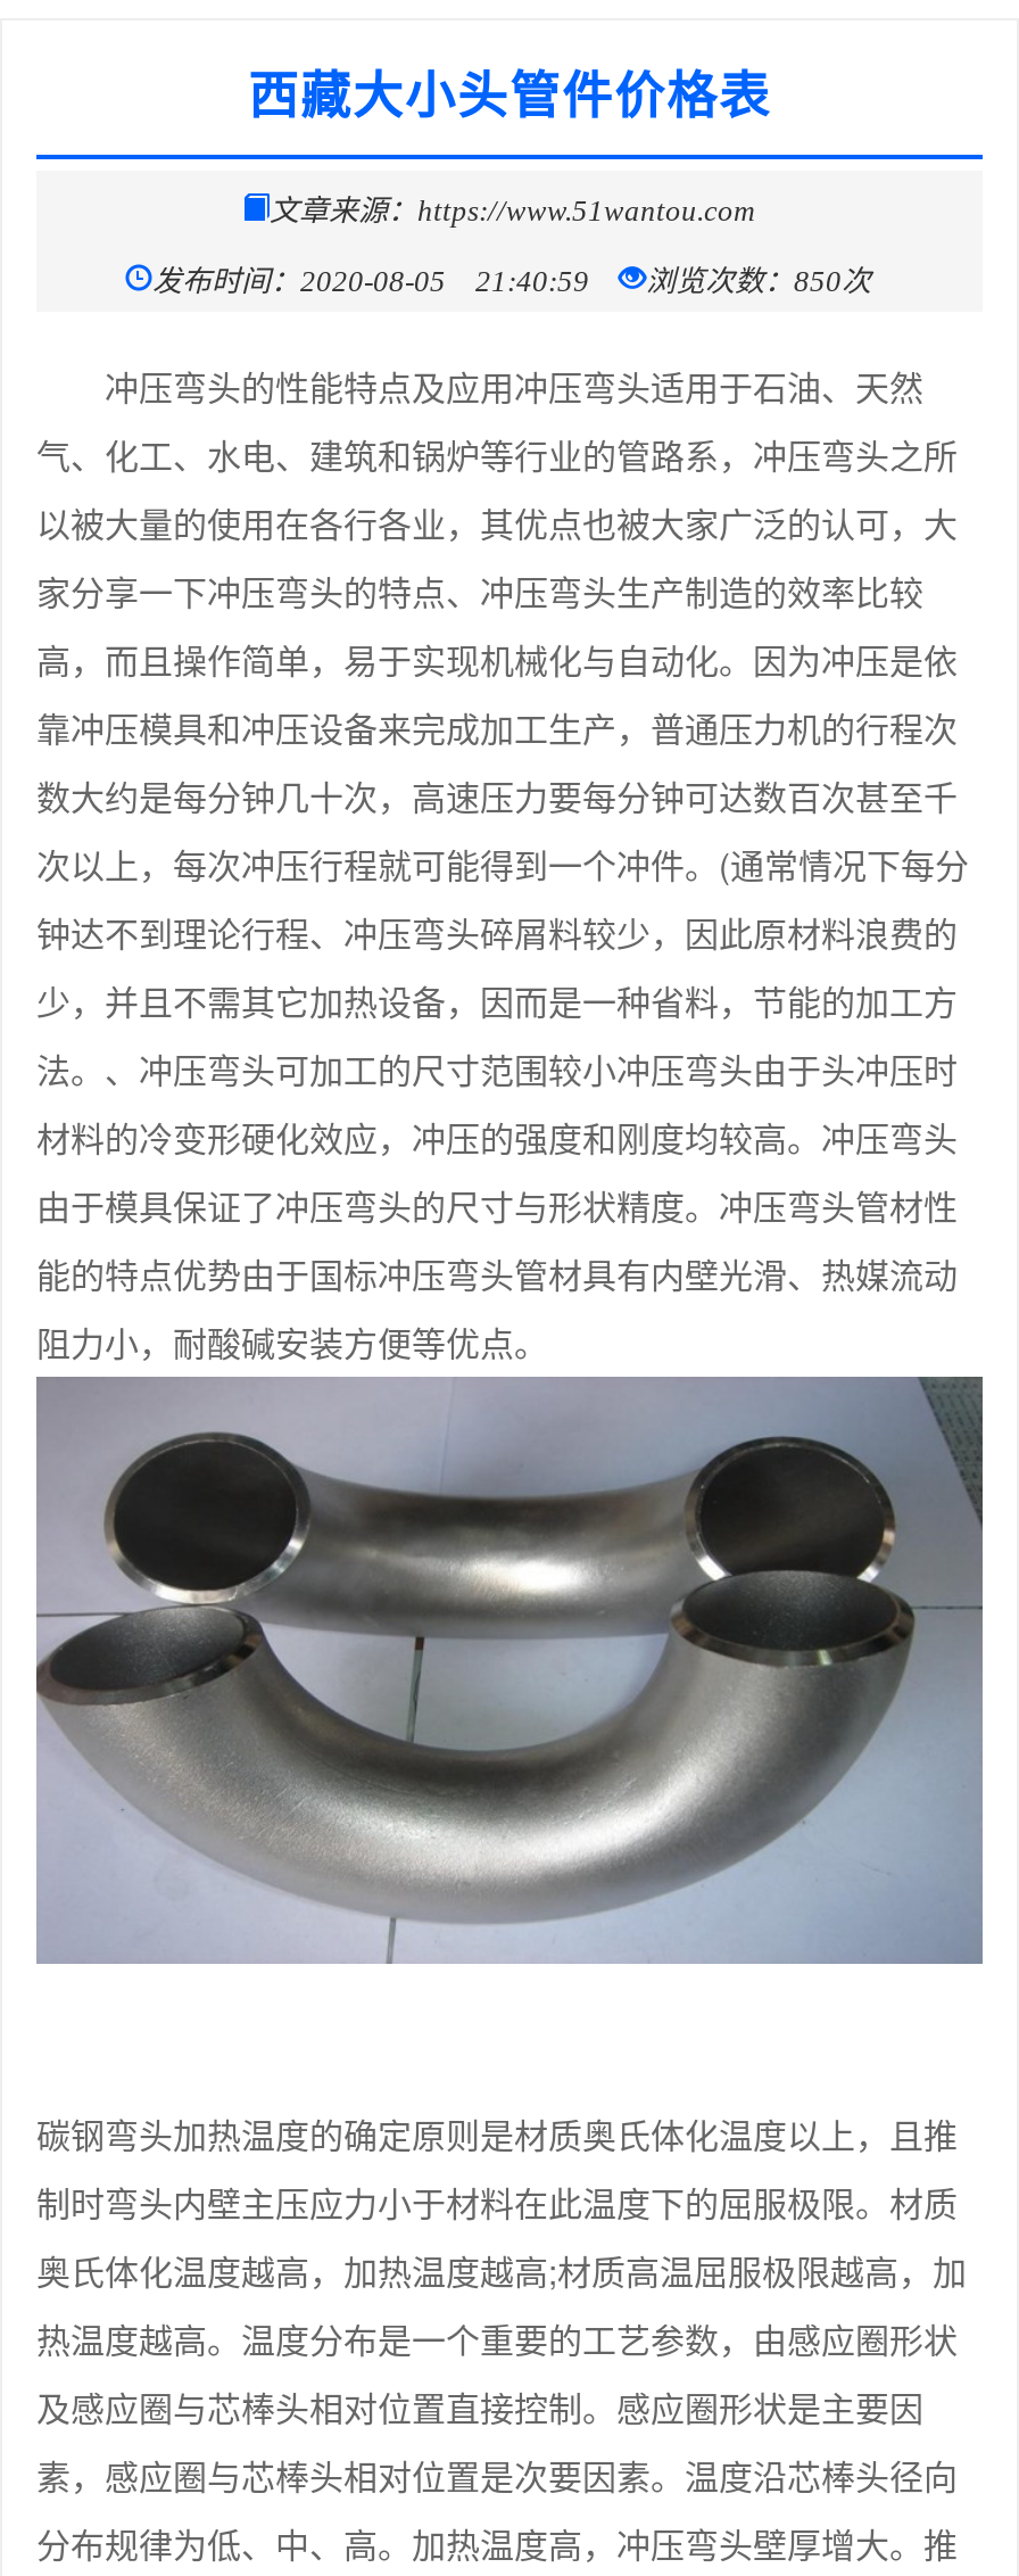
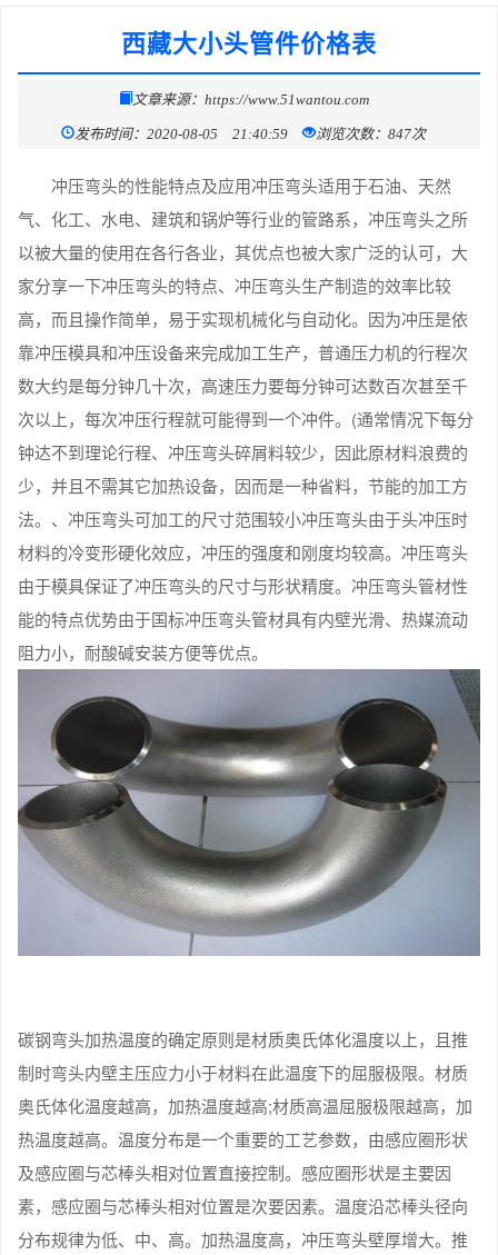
- 发布时间：2020-08-05 21:40:59 浏览次数：850次
+ 发布时间：2020-08-05 21:40:59 浏览次数：847次
